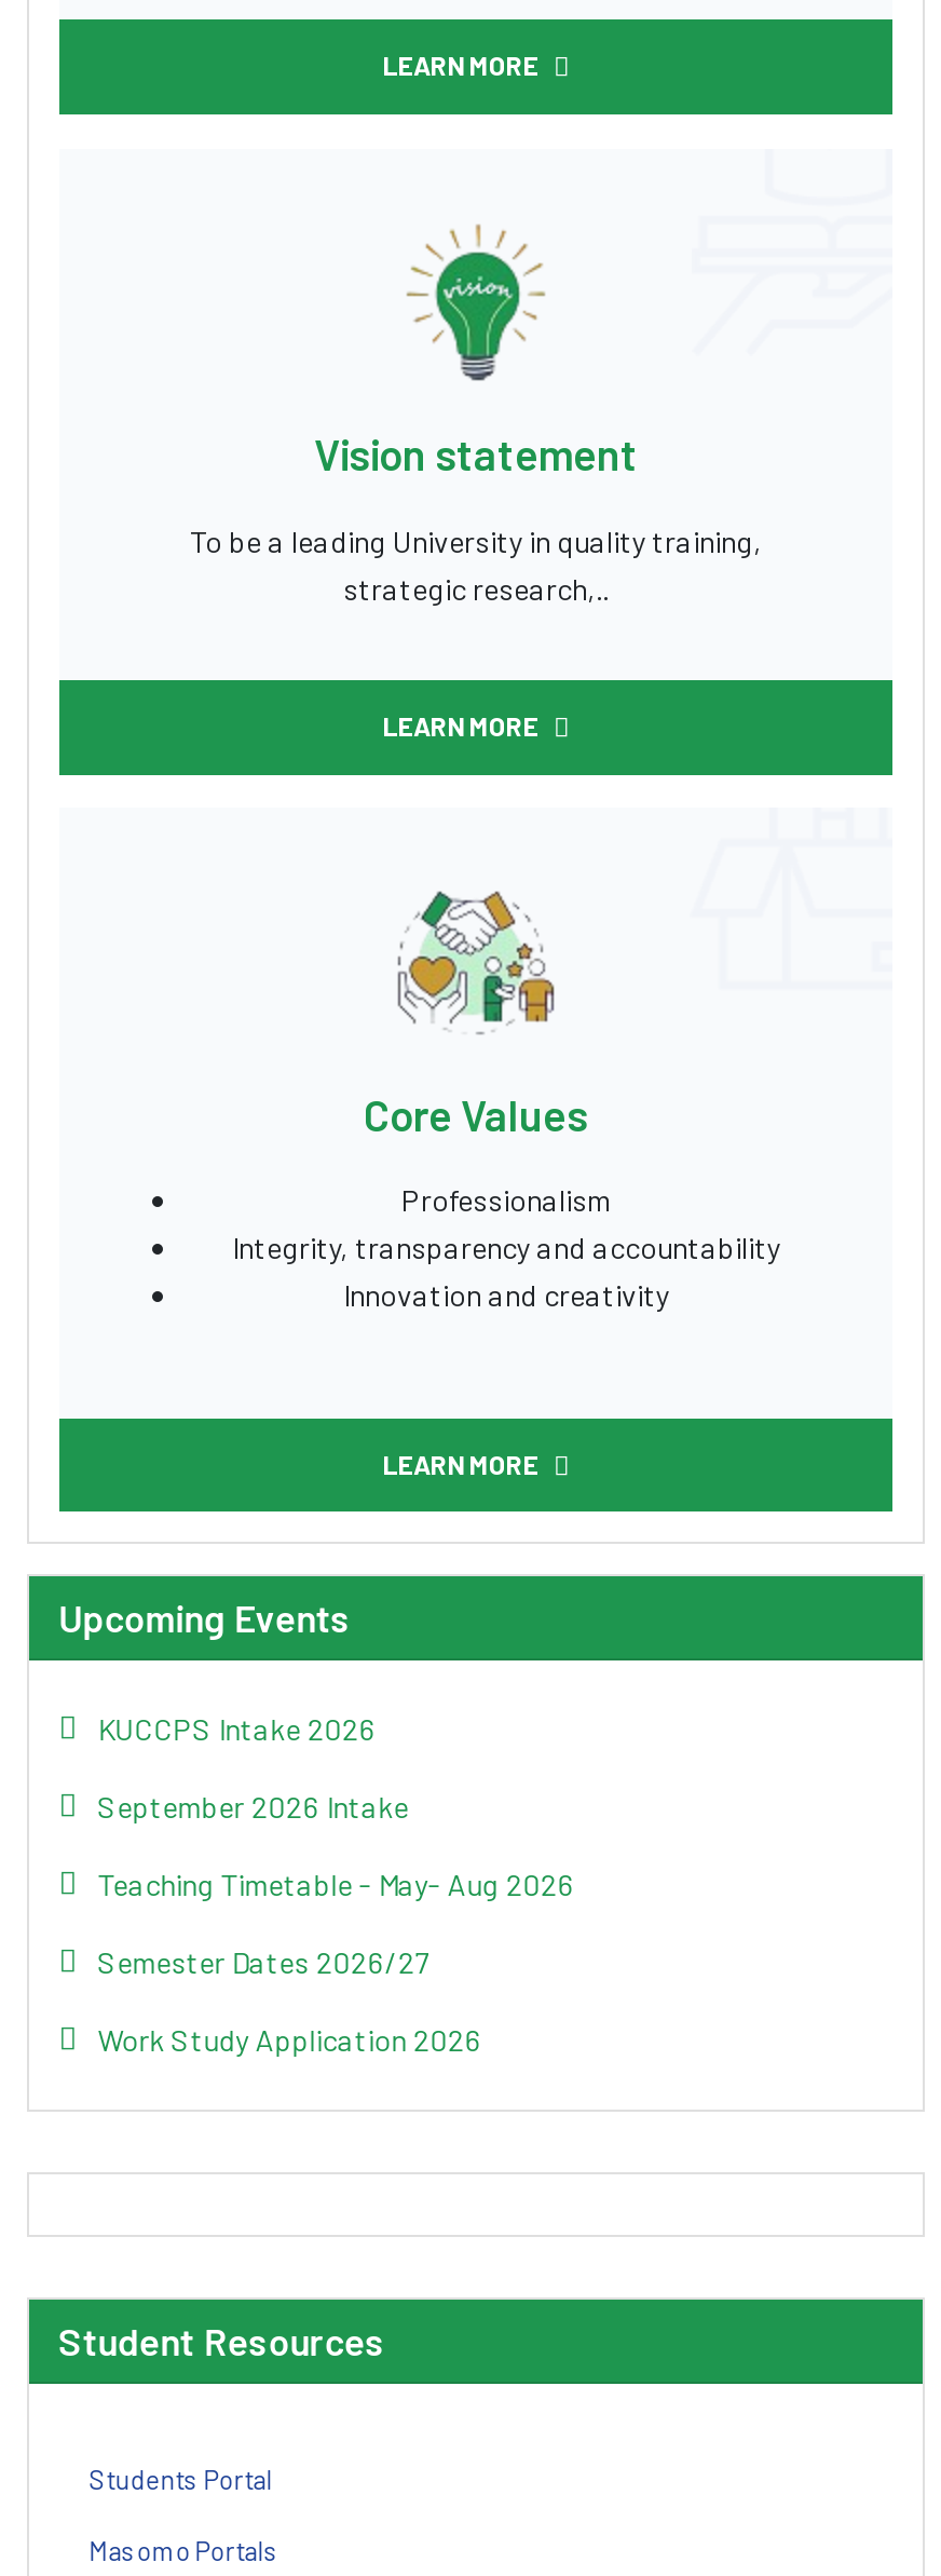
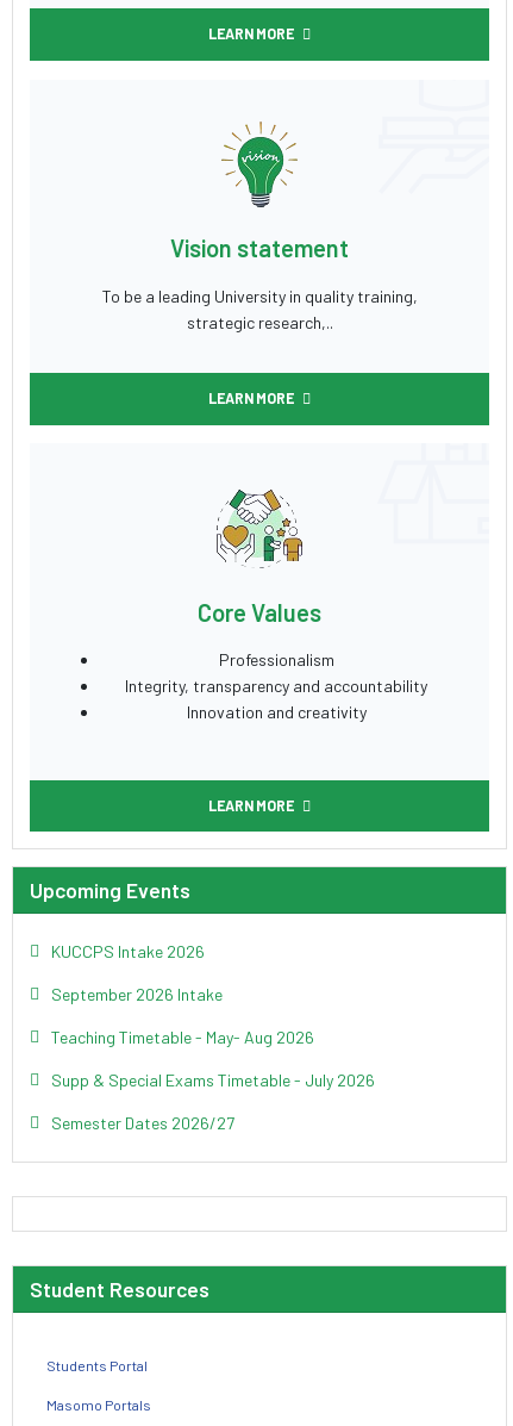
+ Supp & Special Exams Timetable - July 2026

moved down: Semester Dates 2026/27

- Work Study Application 2026
